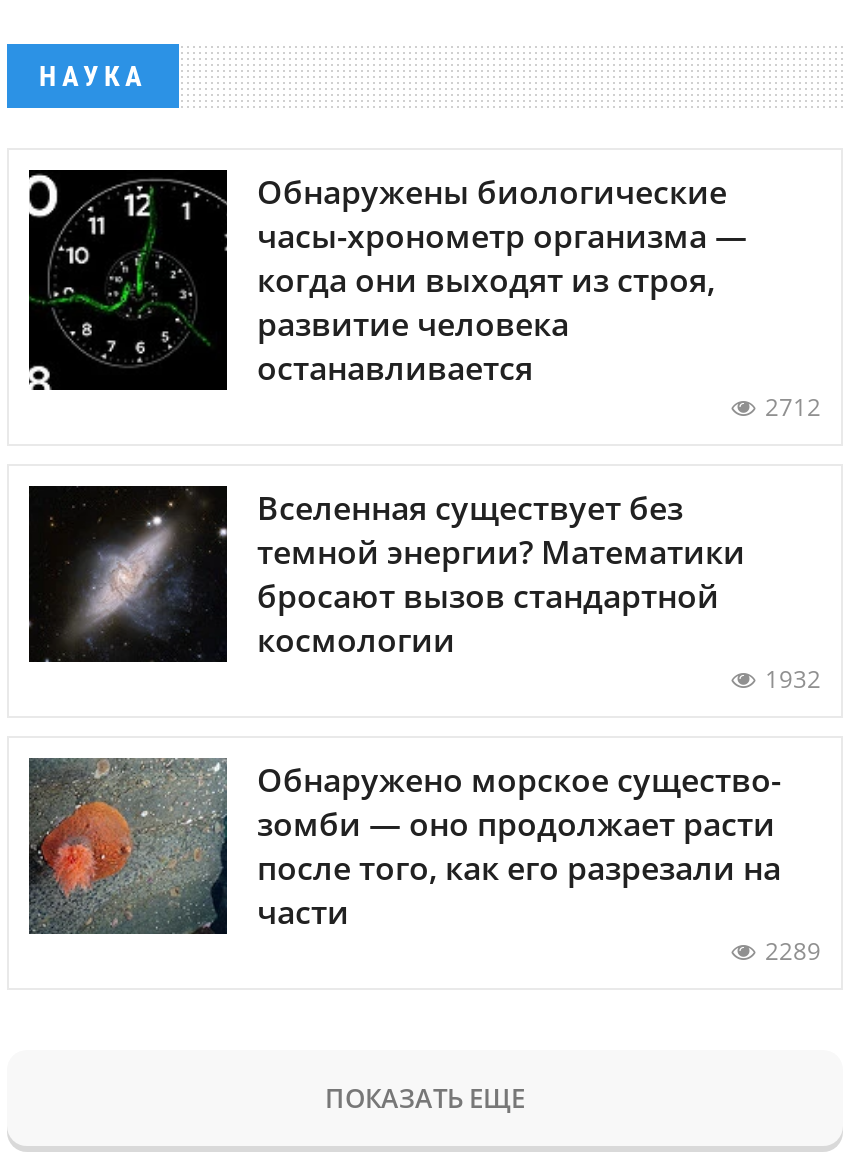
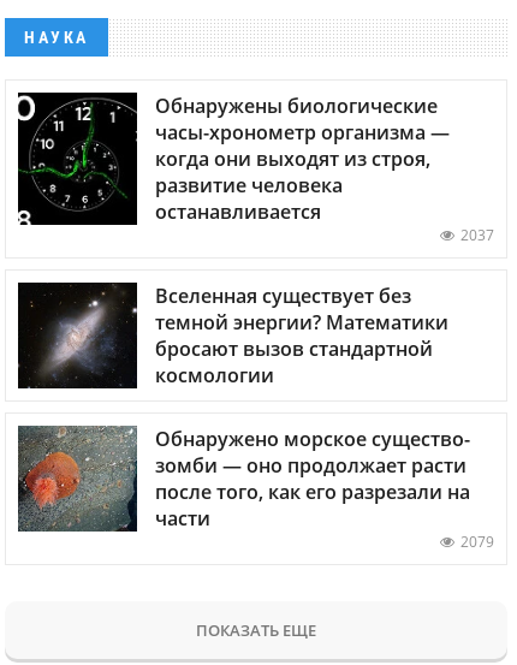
- 2712
+ 2037

- 1932

- 2289
+ 2079
